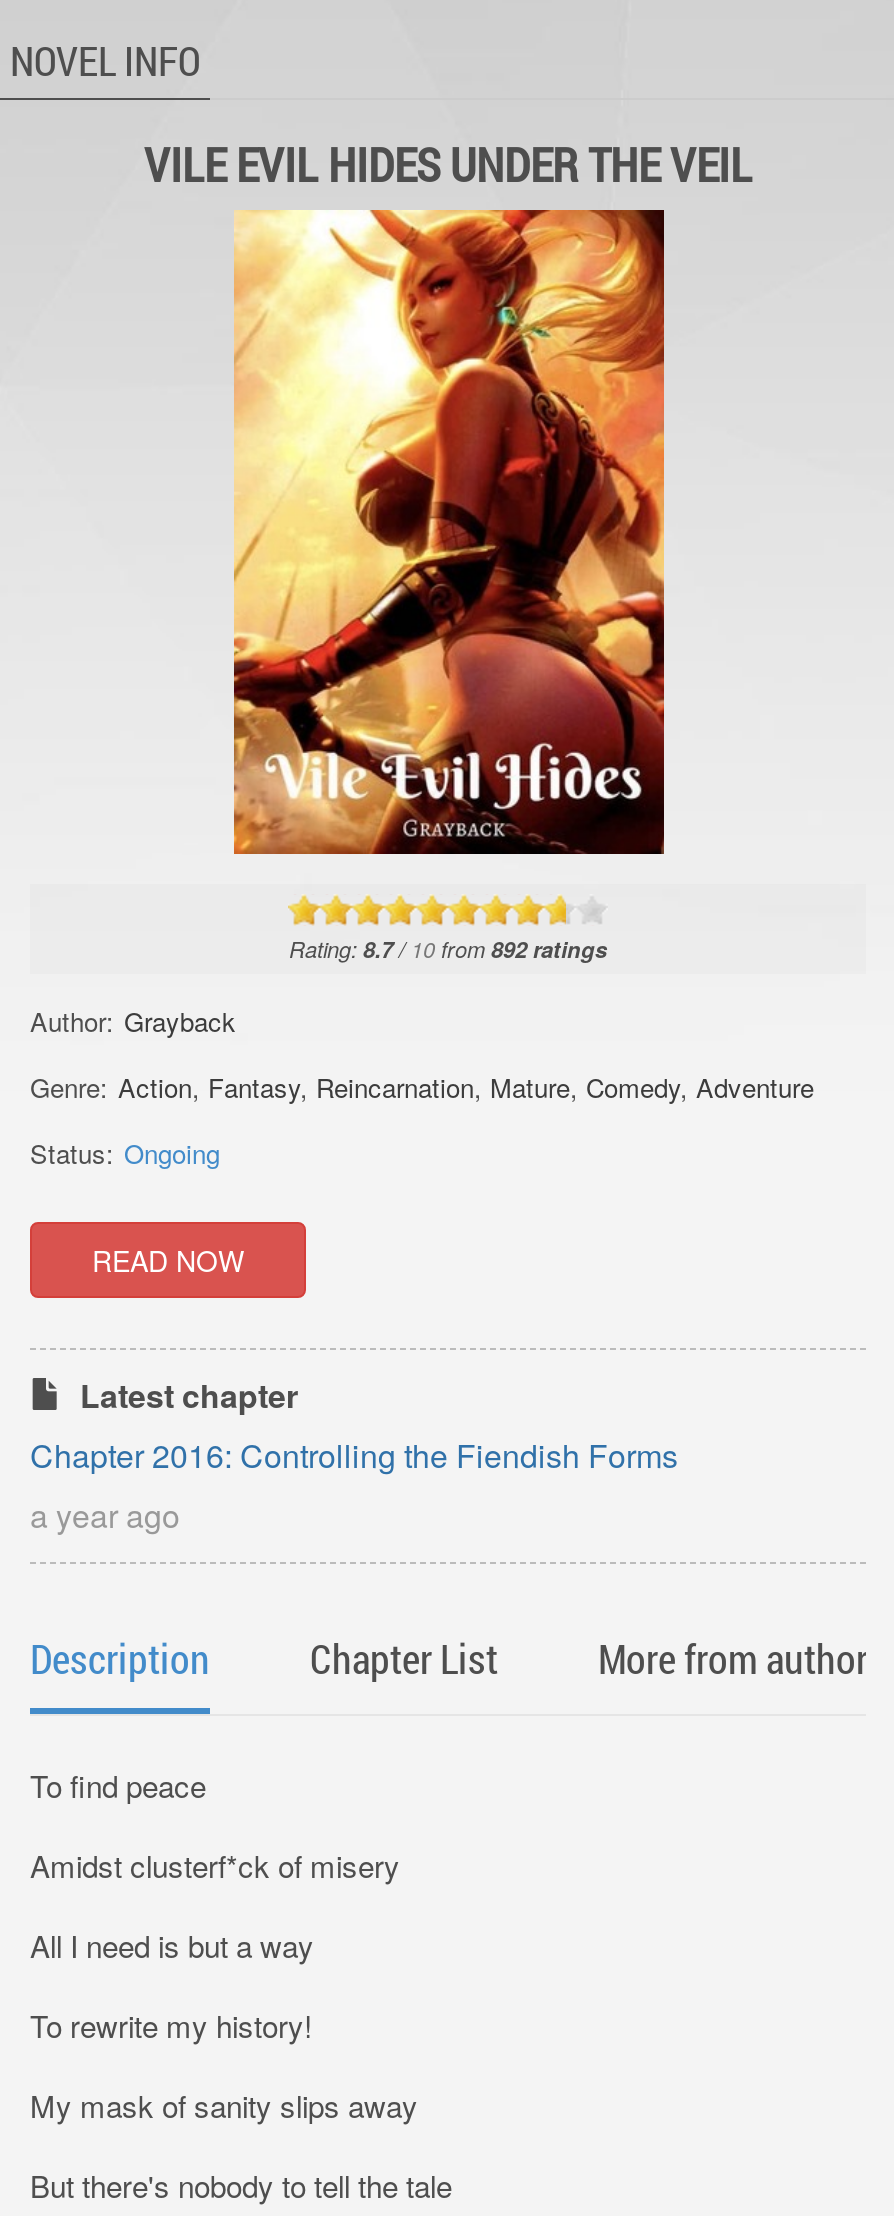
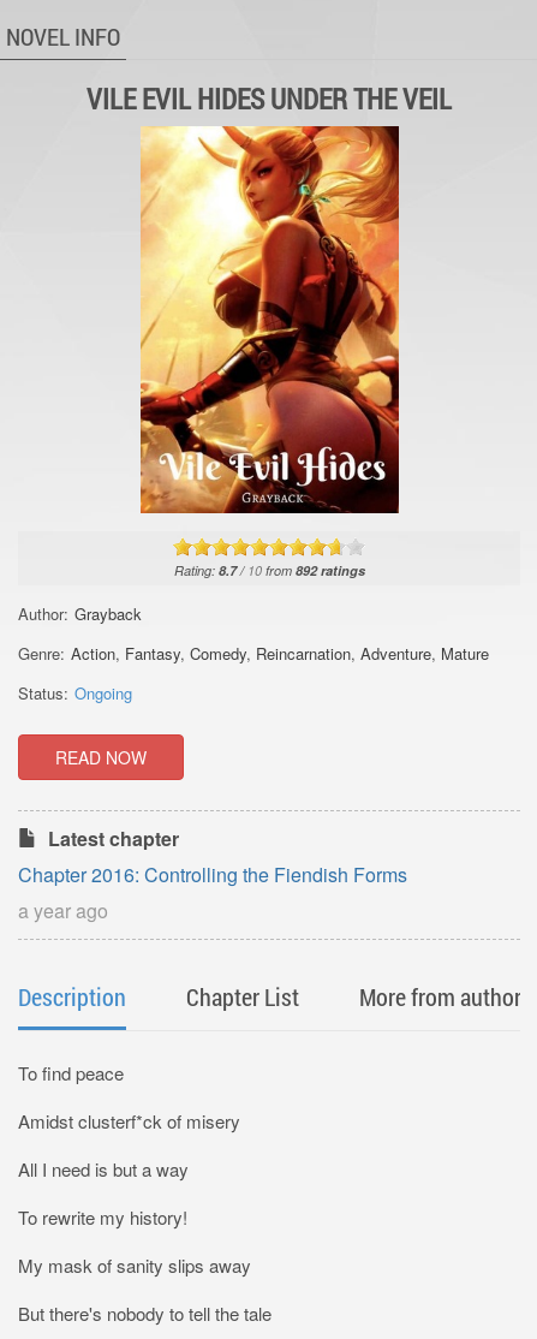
- Genre: Action, Fantasy, Reincarnation, Mature, Comedy, Adventure
+ Genre: Action, Fantasy, Comedy, Reincarnation, Adventure, Mature
